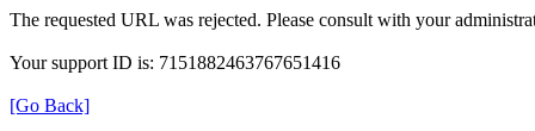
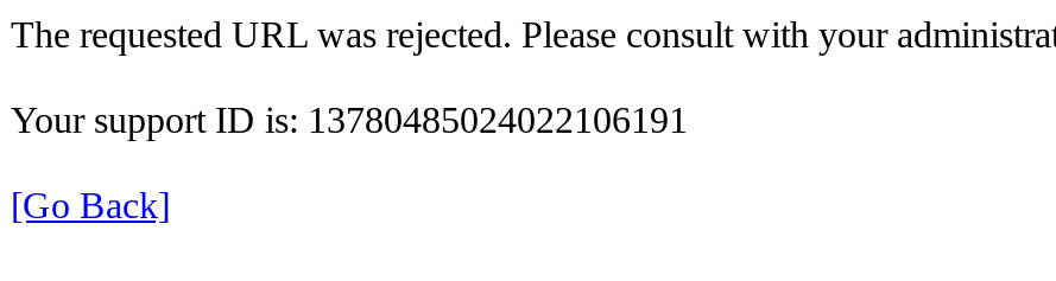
- Your support ID is: 7151882463767651416
+ Your support ID is: 13780485024022106191
